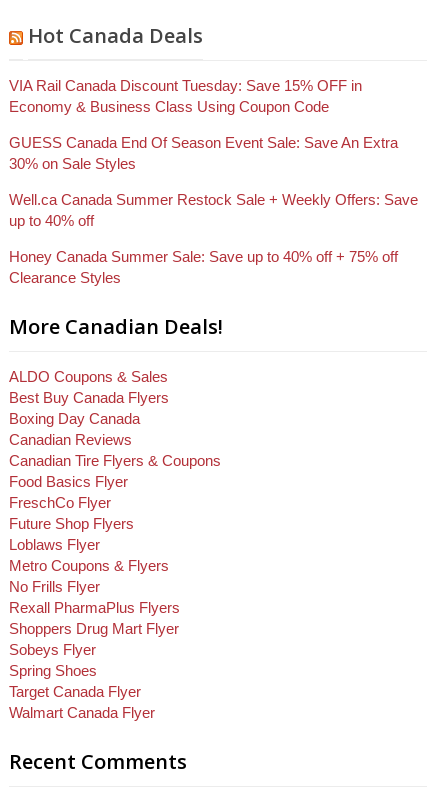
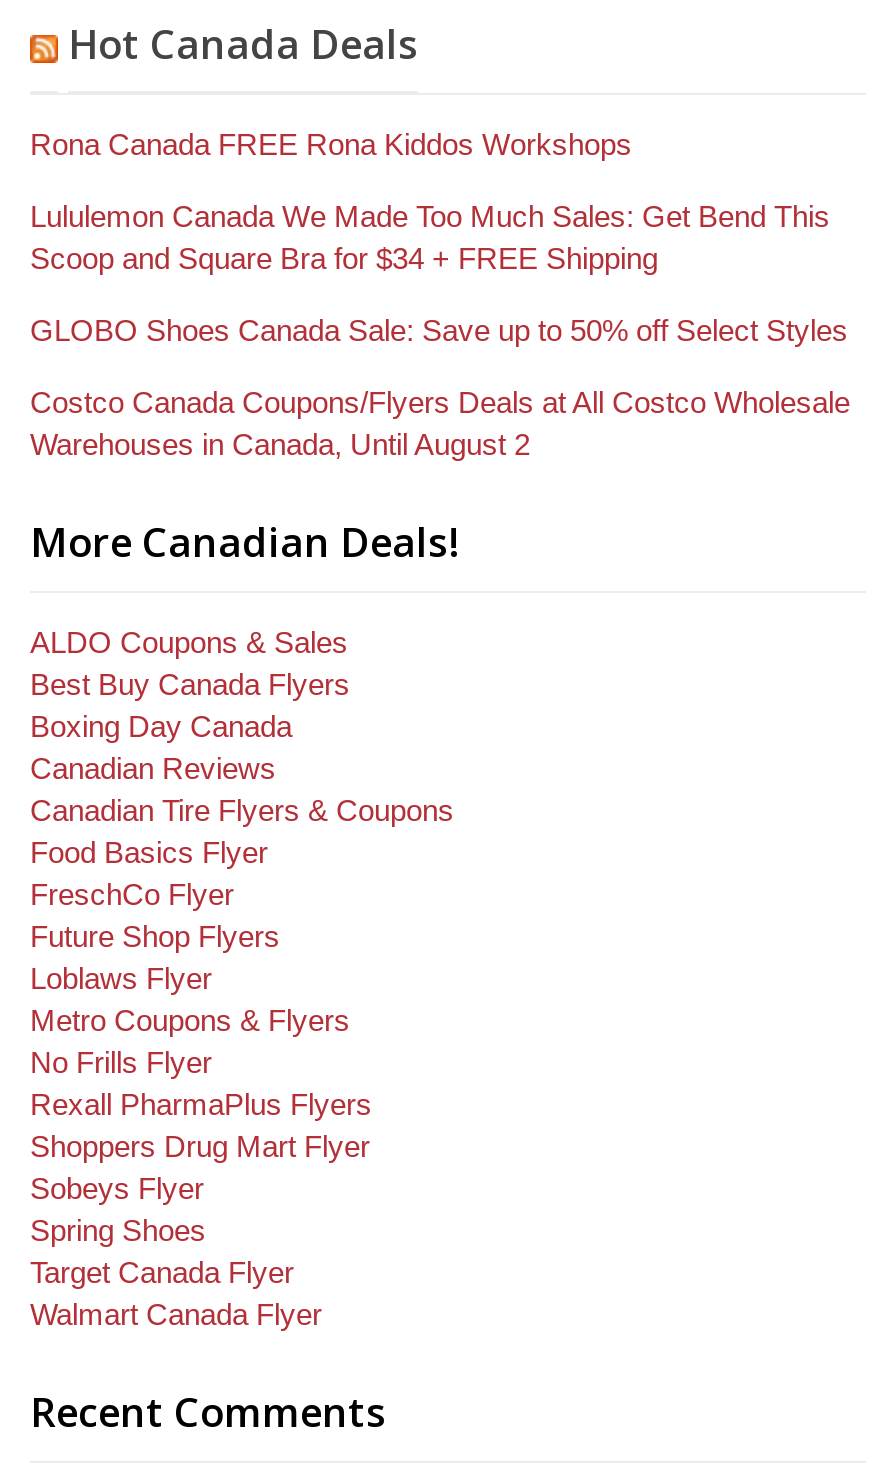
- VIA Rail Canada Discount Tuesday: Save 15% OFF in
- Economy & Business Class Using Coupon Code
+ Rona Canada FREE Rona Kiddos Workshops

- GUESS Canada End Of Season Event Sale: Save An Extra
- 30% on Sale Styles
+ Lululemon Canada We Made Too Much Sales: Get Bend This
+ Scoop and Square Bra for $34 + FREE Shipping

- Well.ca Canada Summer Restock Sale + Weekly Offers: Save
- up to 40% off
+ GLOBO Shoes Canada Sale: Save up to 50% off Select Styles

- Honey Canada Summer Sale: Save up to 40% off + 75% off
- Clearance Styles
+ Costco Canada Coupons/Flyers Deals at All Costco Wholesale
+ Warehouses in Canada, Until August 2
